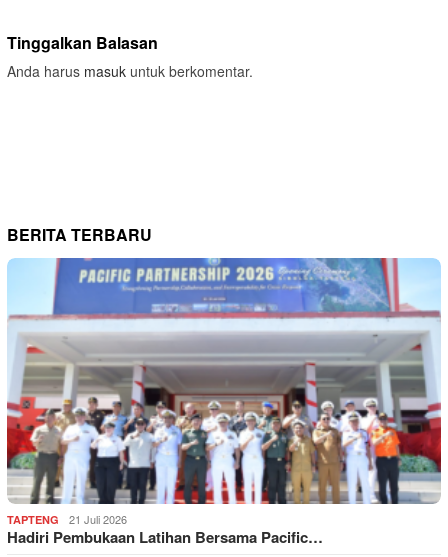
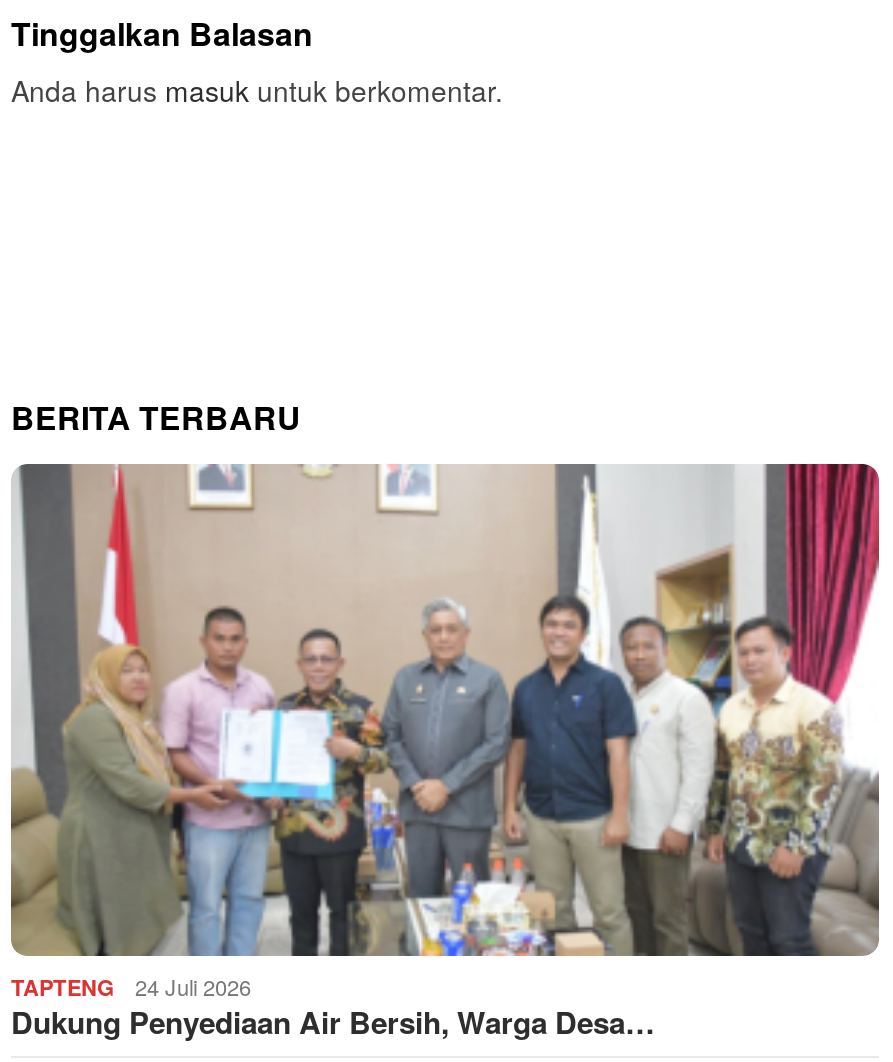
- [image]
- 21 Juli 2026
- Hadiri Pembukaan Latihan Bersama Pacific…
+ [image]
+ 24 Juli 2026
+ Dukung Penyediaan Air Bersih, Warga Desa…
